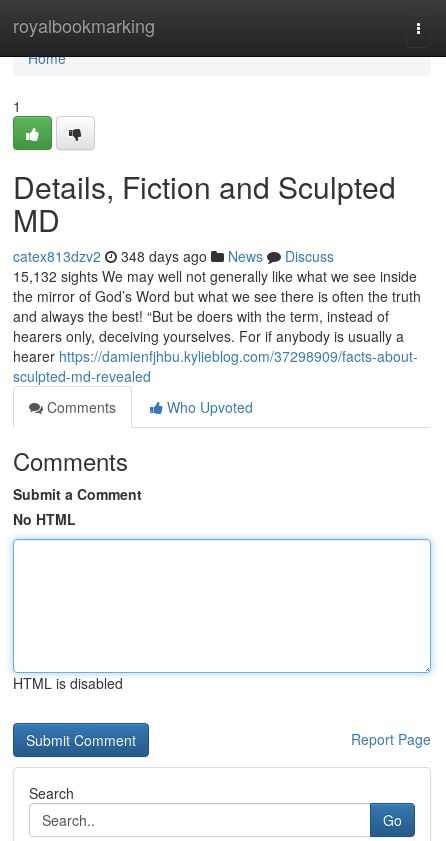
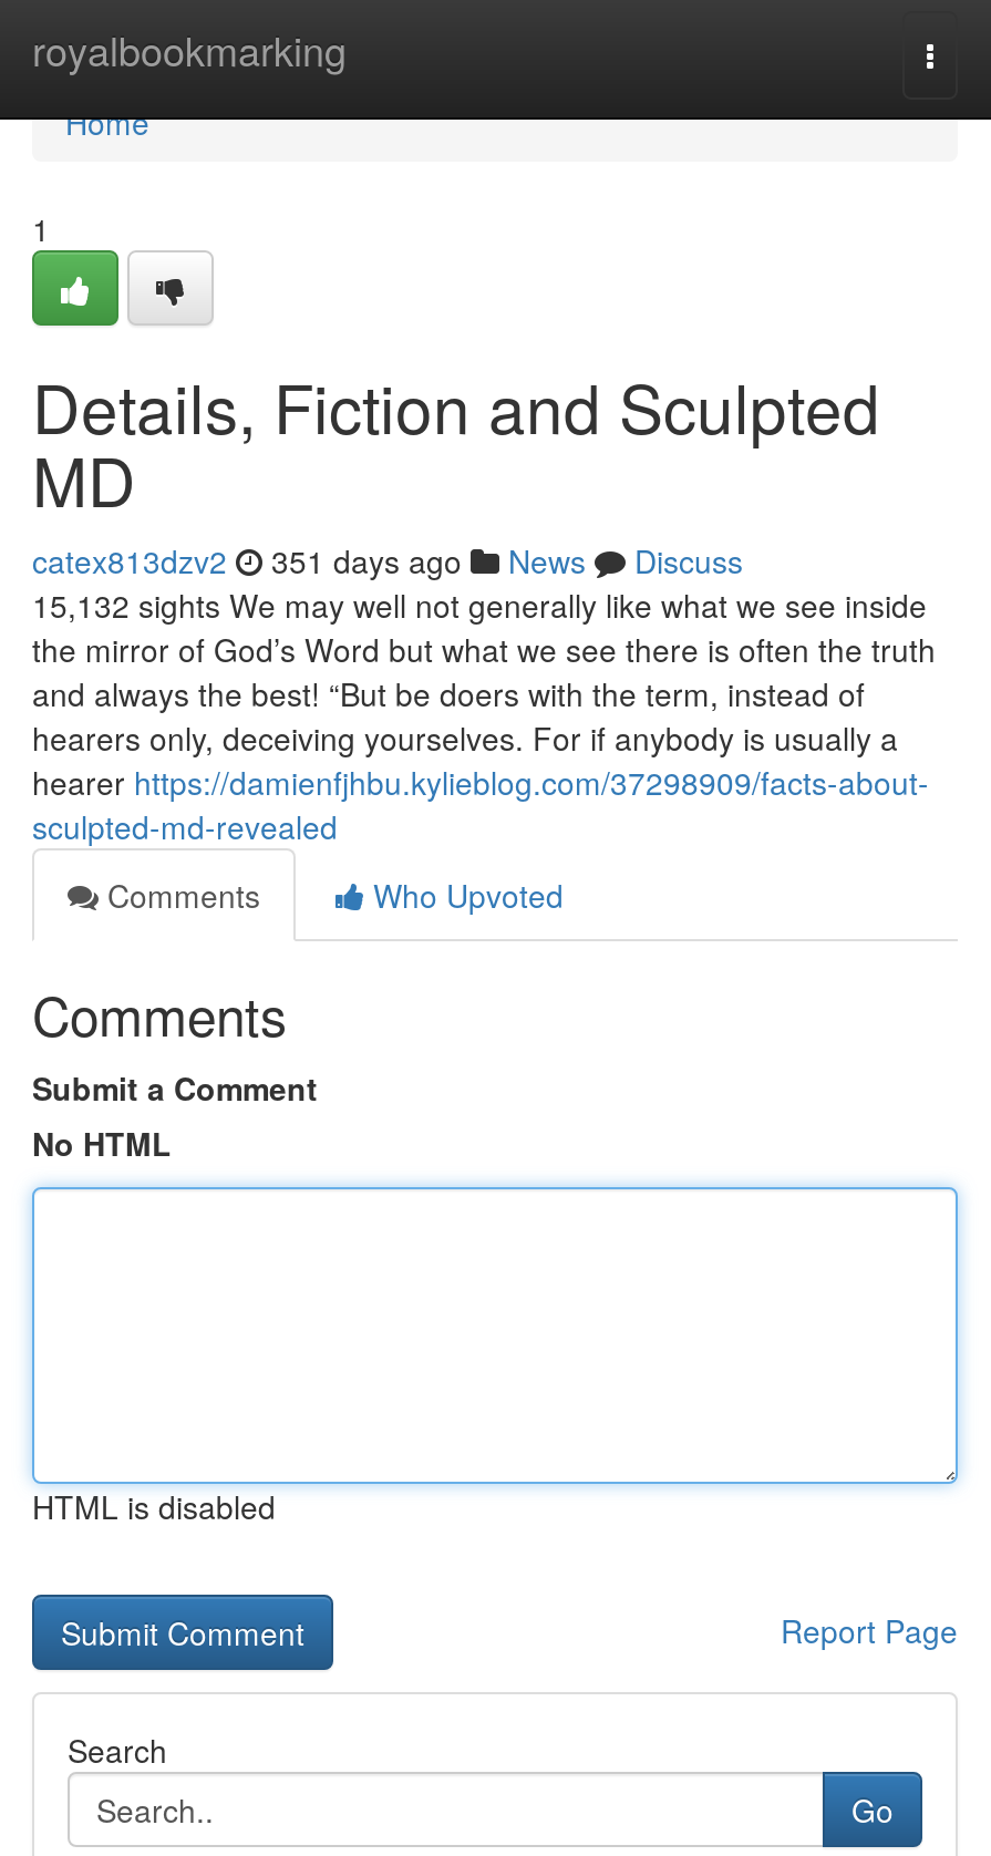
- catex813dzv2 348 days ago News Discuss
+ catex813dzv2 351 days ago News Discuss
